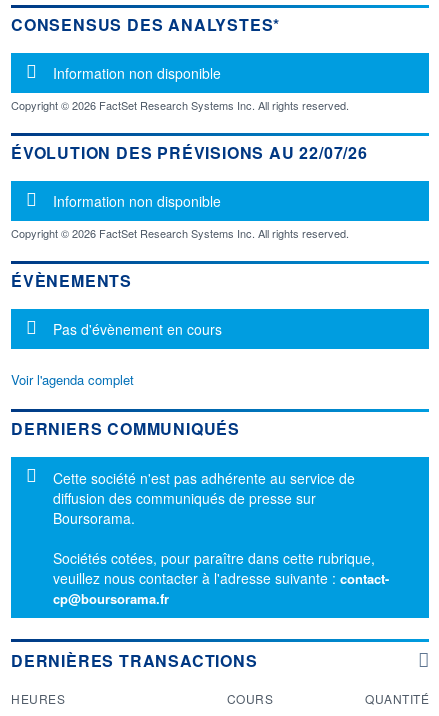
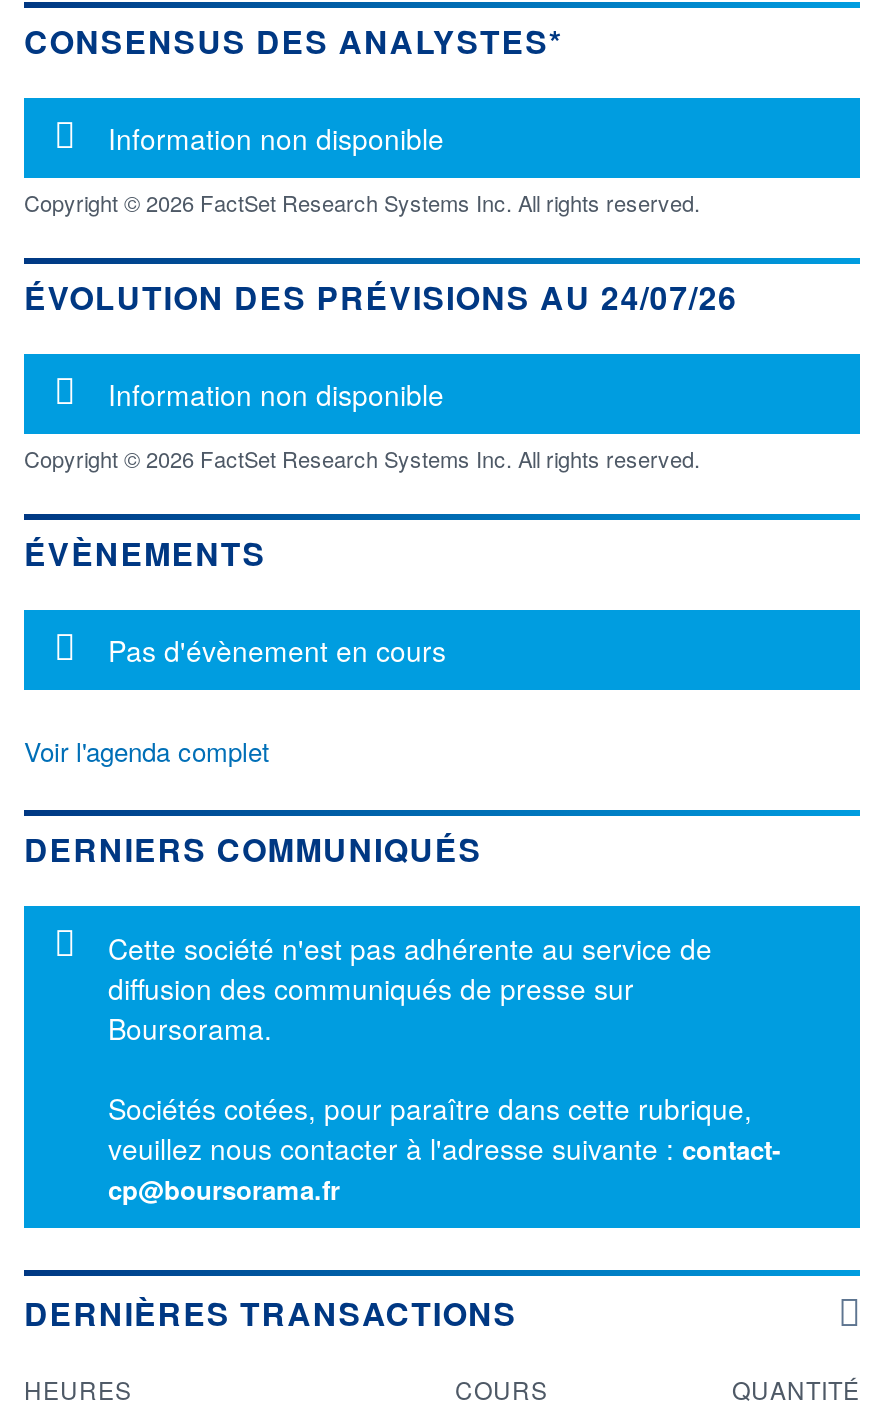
- ÉVOLUTION DES PRÉVISIONS AU 22/07/26
+ ÉVOLUTION DES PRÉVISIONS AU 24/07/26
